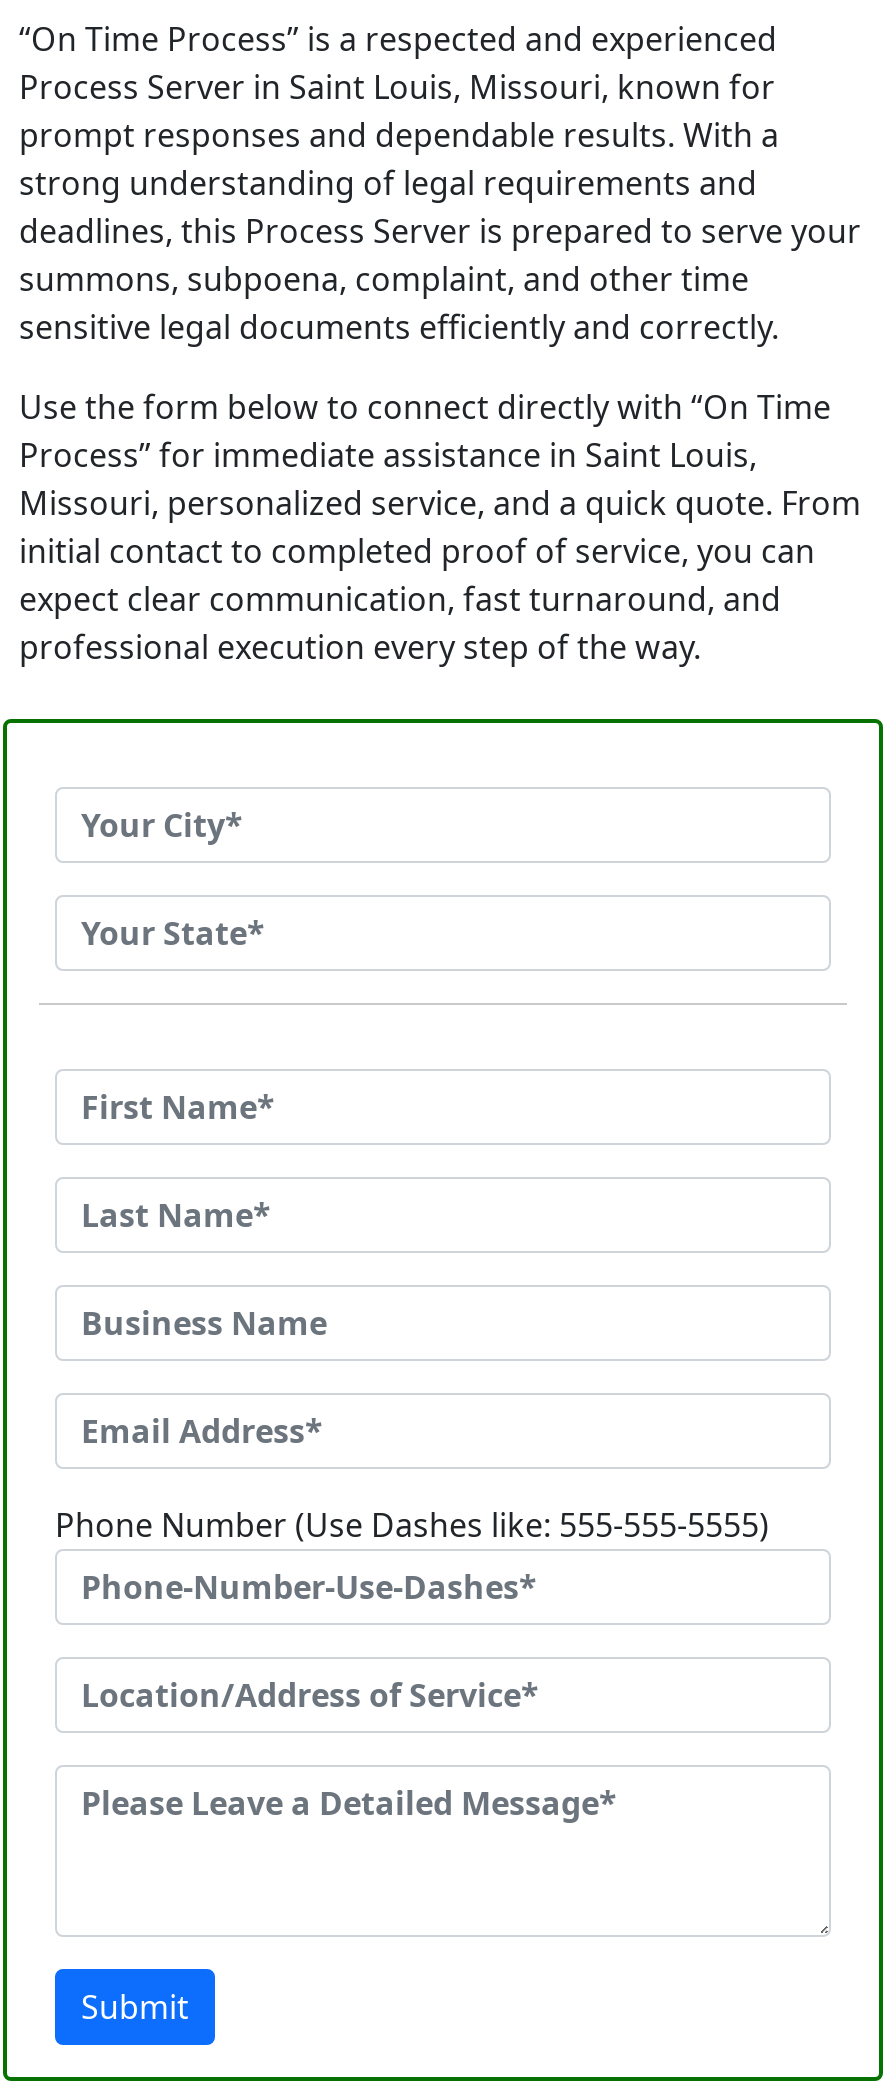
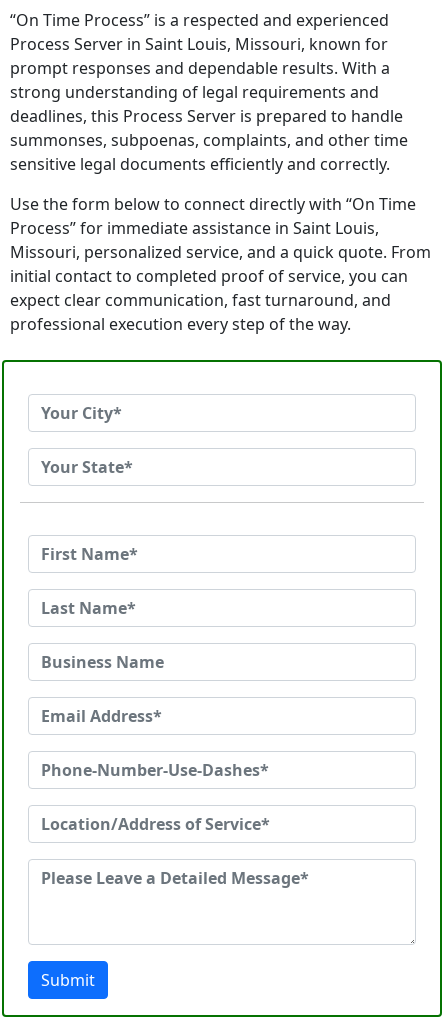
- deadlines, this Process Server is prepared to serve your
- summons, subpoena, complaint, and other time
+ deadlines, this Process Server is prepared to handle
+ summonses, subpoenas, complaints, and other time

- Phone Number (Use Dashes like: 555-555-5555)
